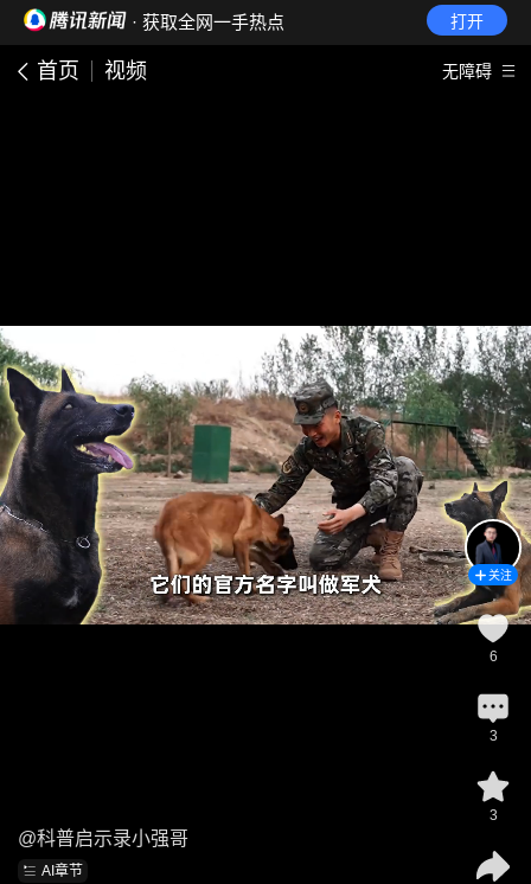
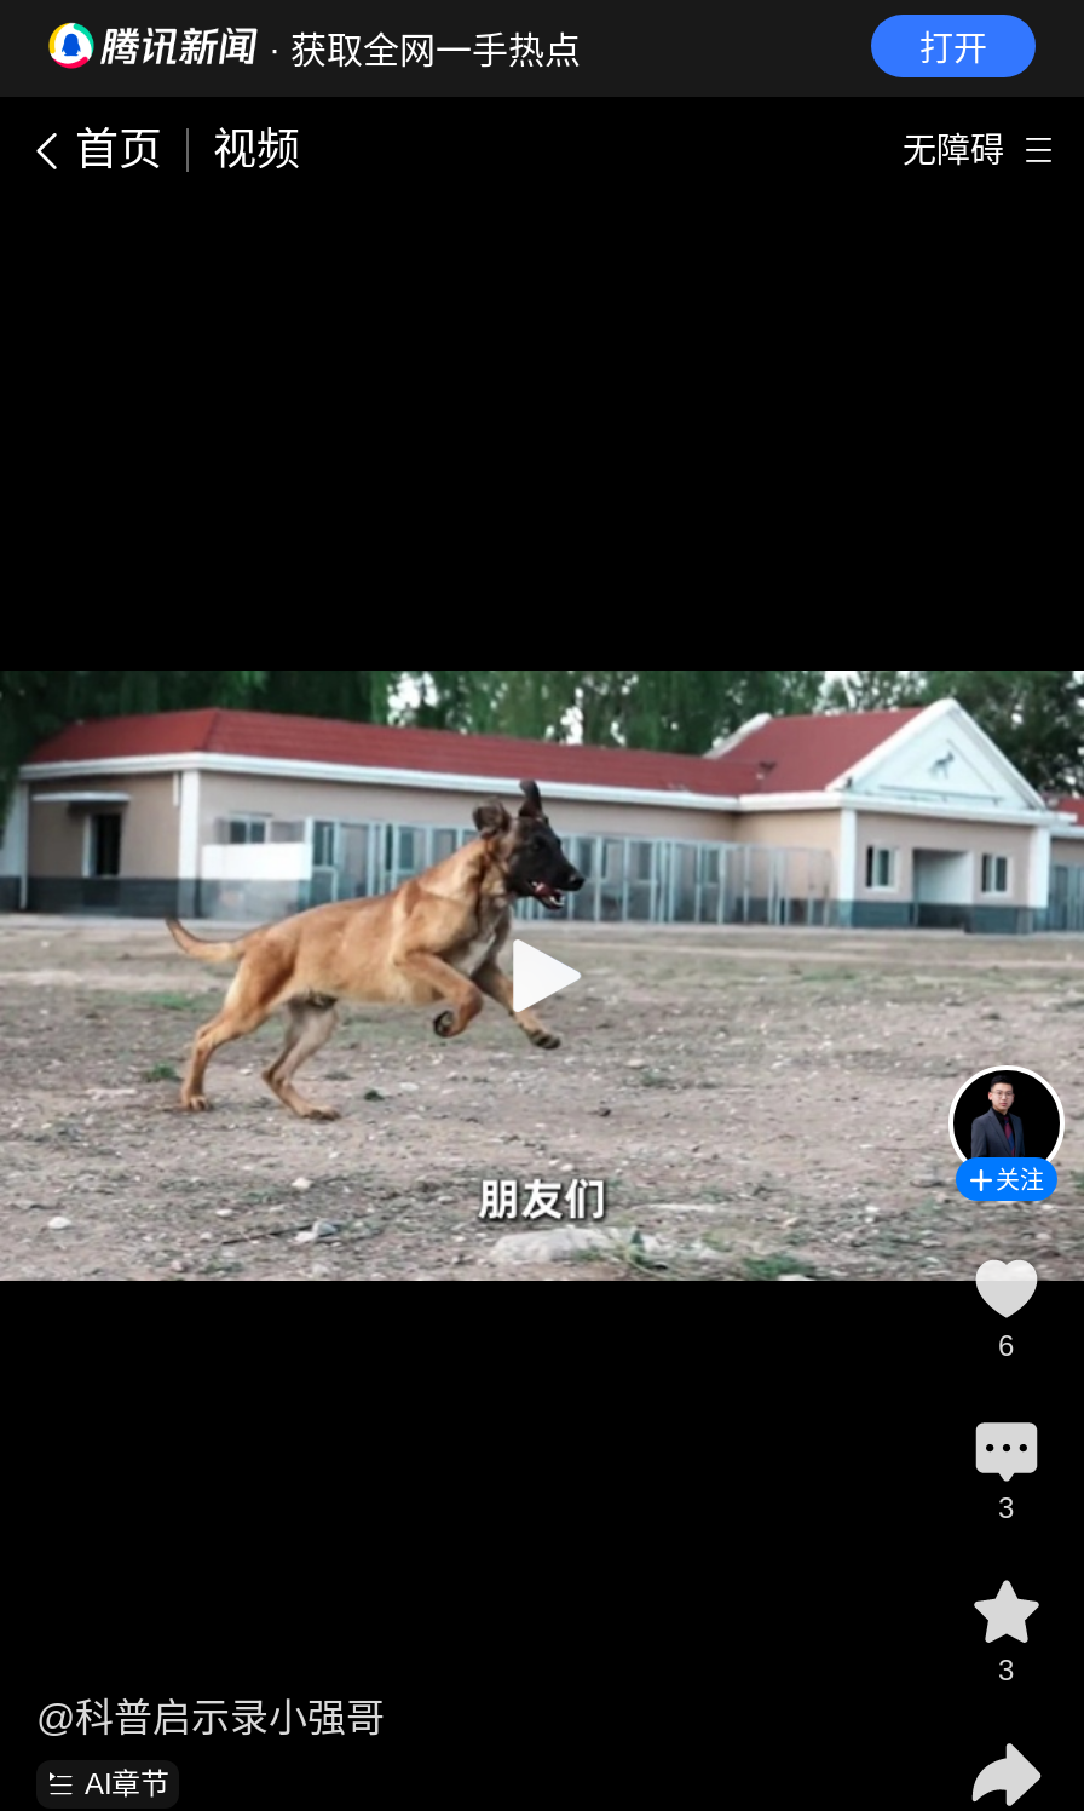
- [image]
+ [image]
